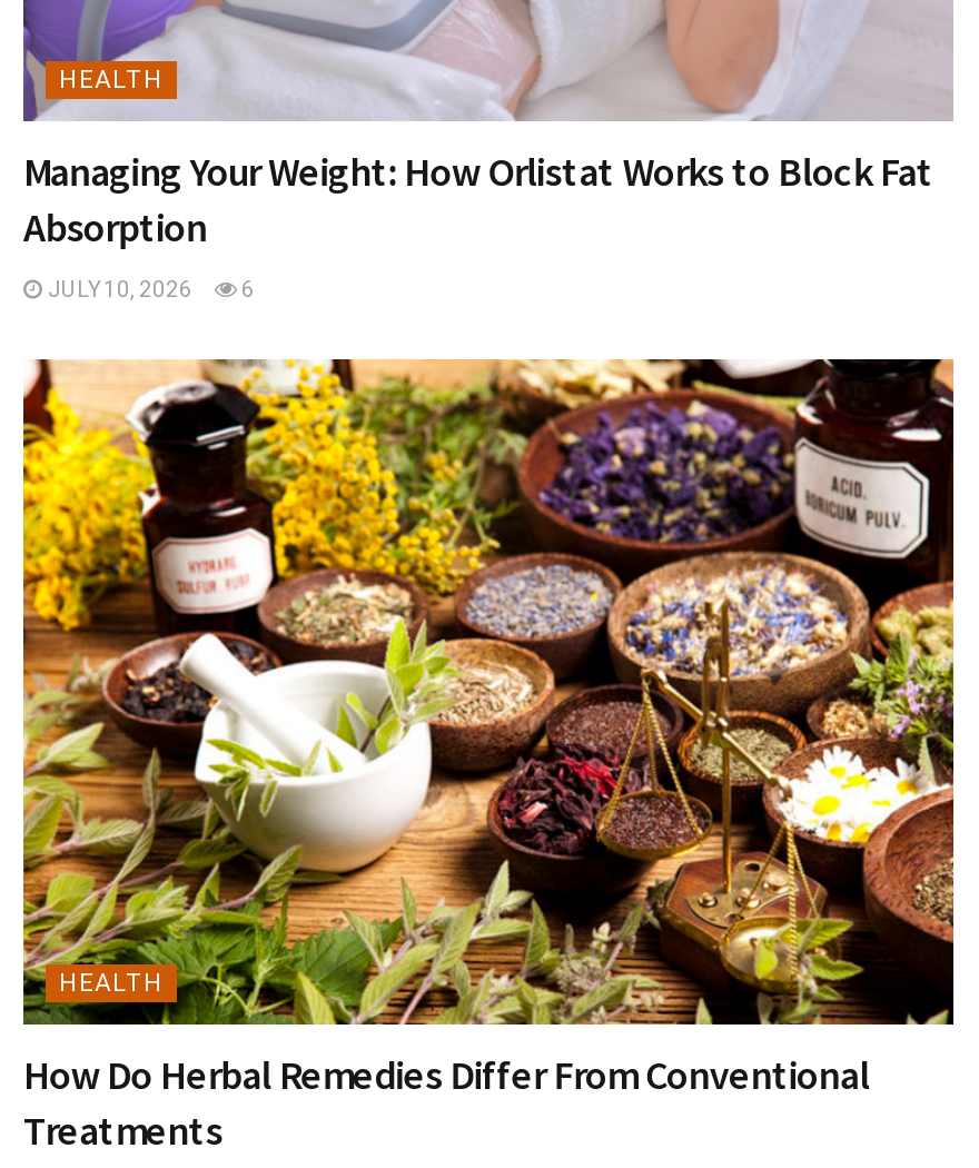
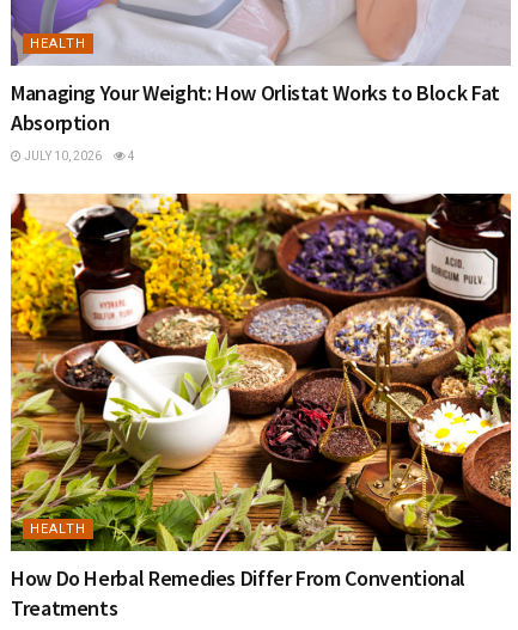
- JULY 10, 2026 6
+ JULY 10, 2026 4
